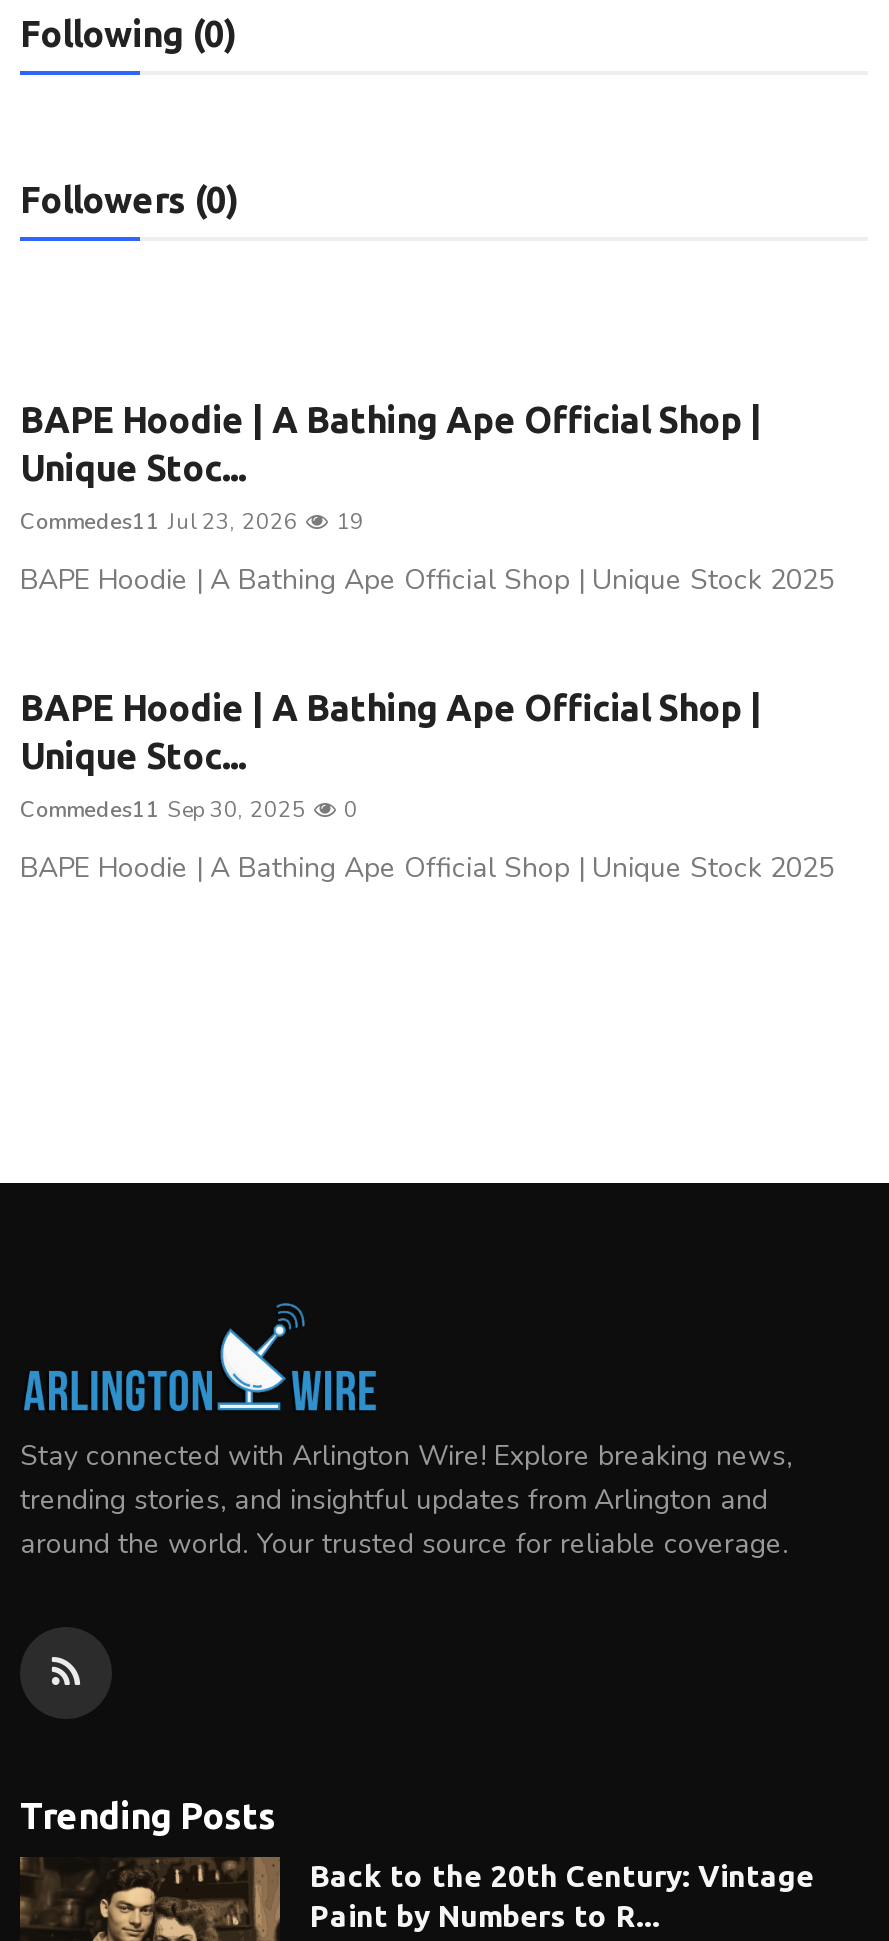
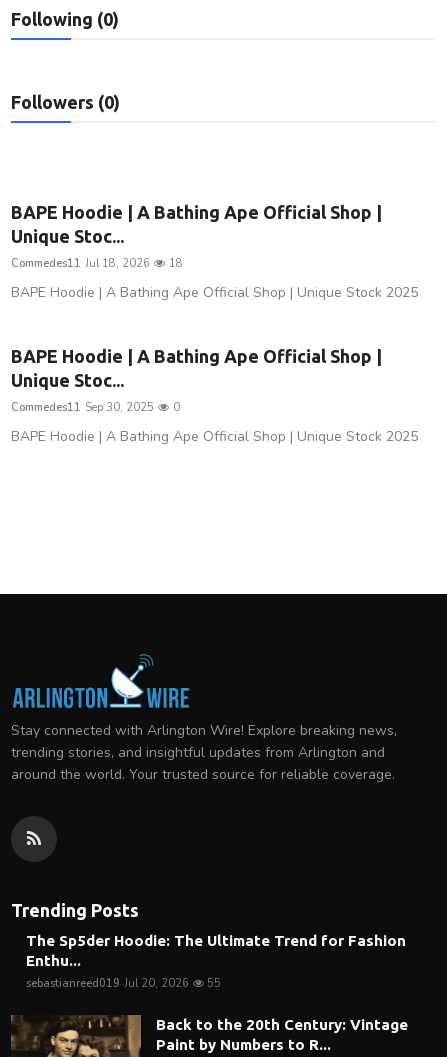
- Commedes11 Jul 23, 2026
+ Commedes11 Jul 18, 2026

- 19
+ 18

+ The Sp5der Hoodie: The Ultimate Trend for Fashion
+ Enthu...
+ sebastianreed019 Jul 20, 2026
+ 55
